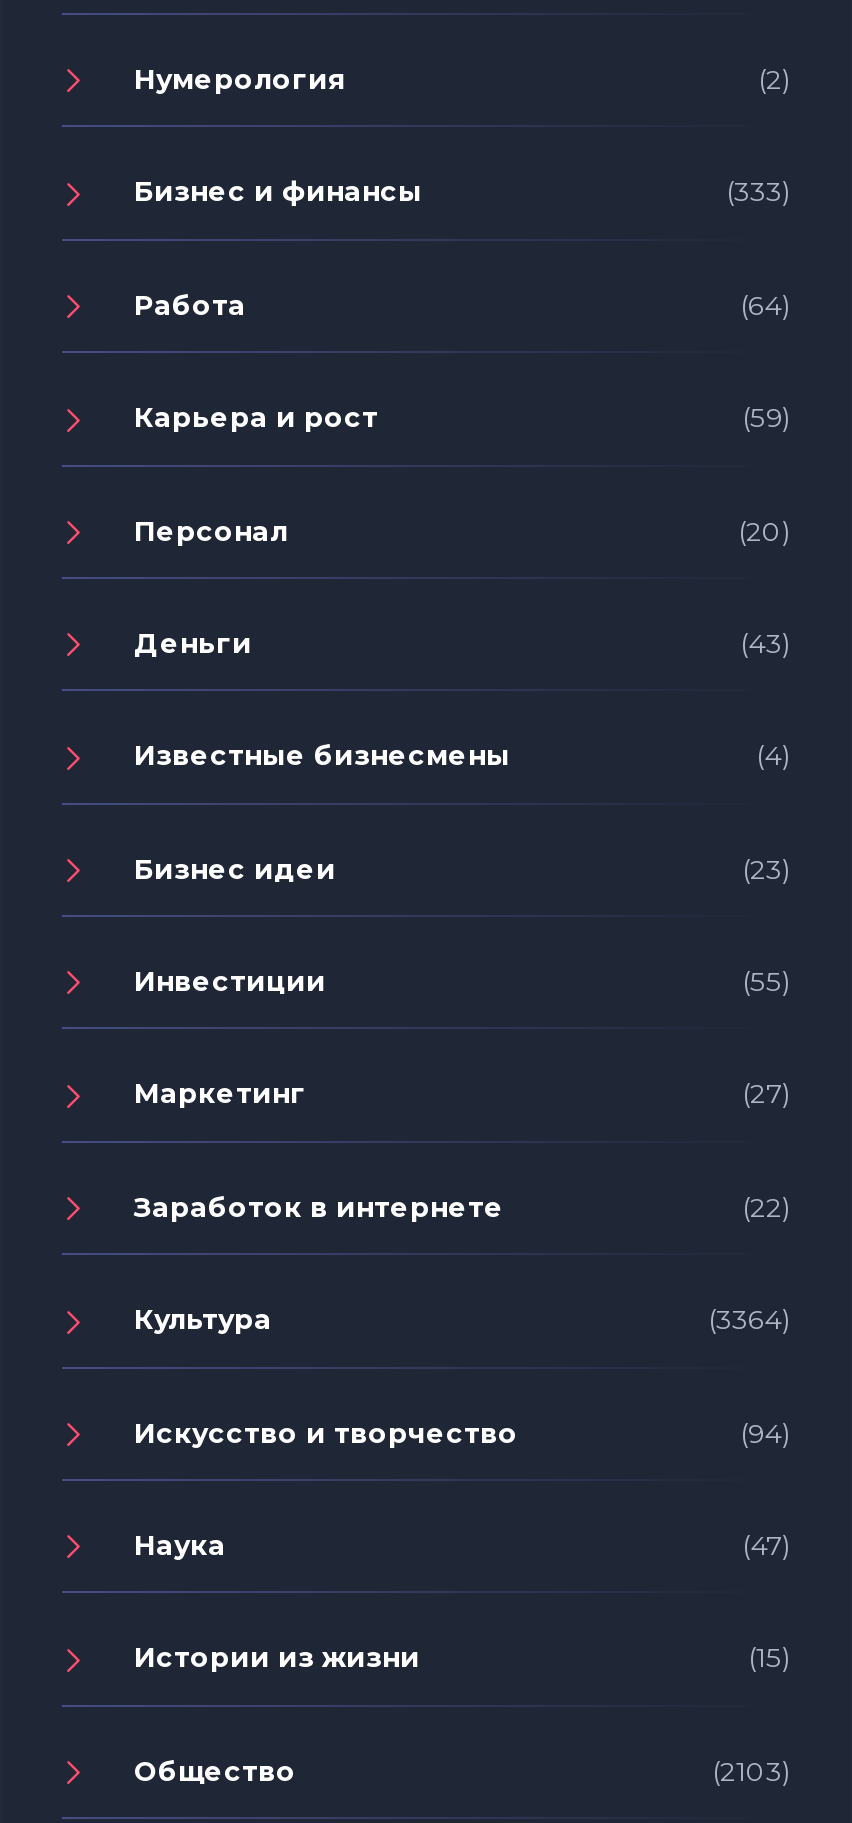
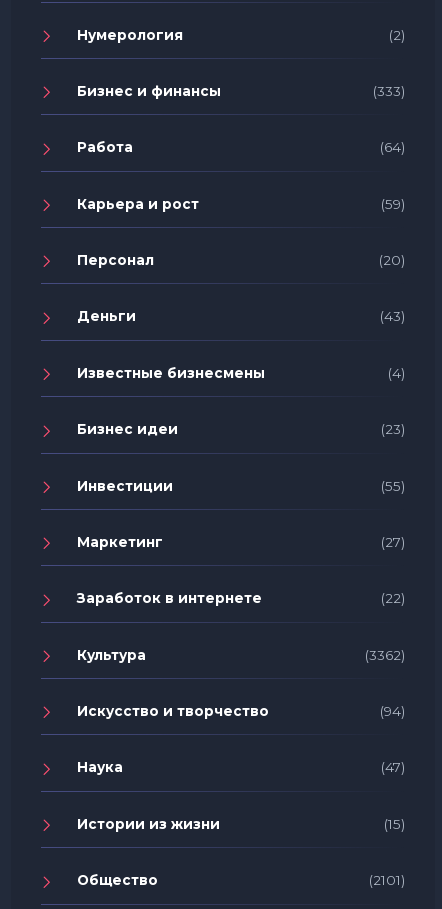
- (3364)
+ (3362)

- (2103)
+ (2101)
